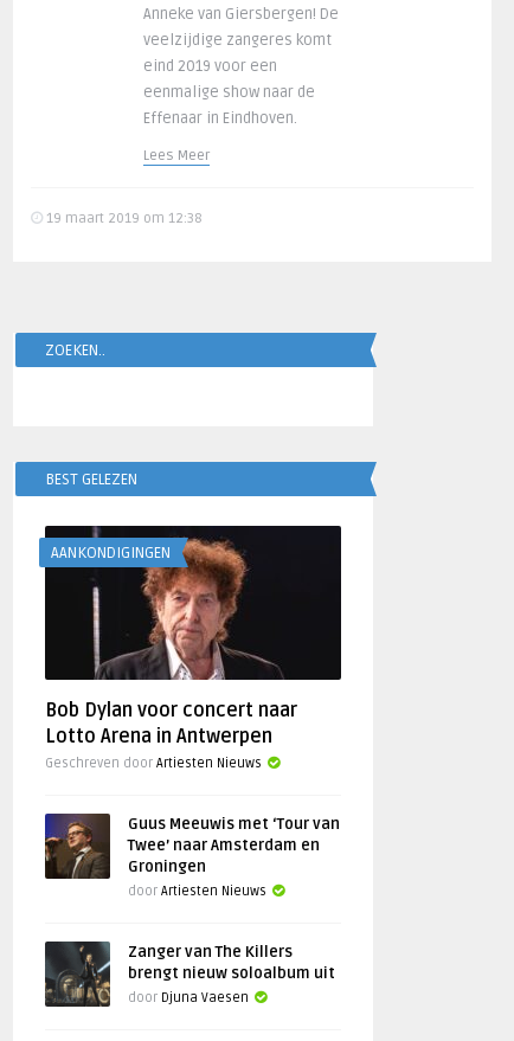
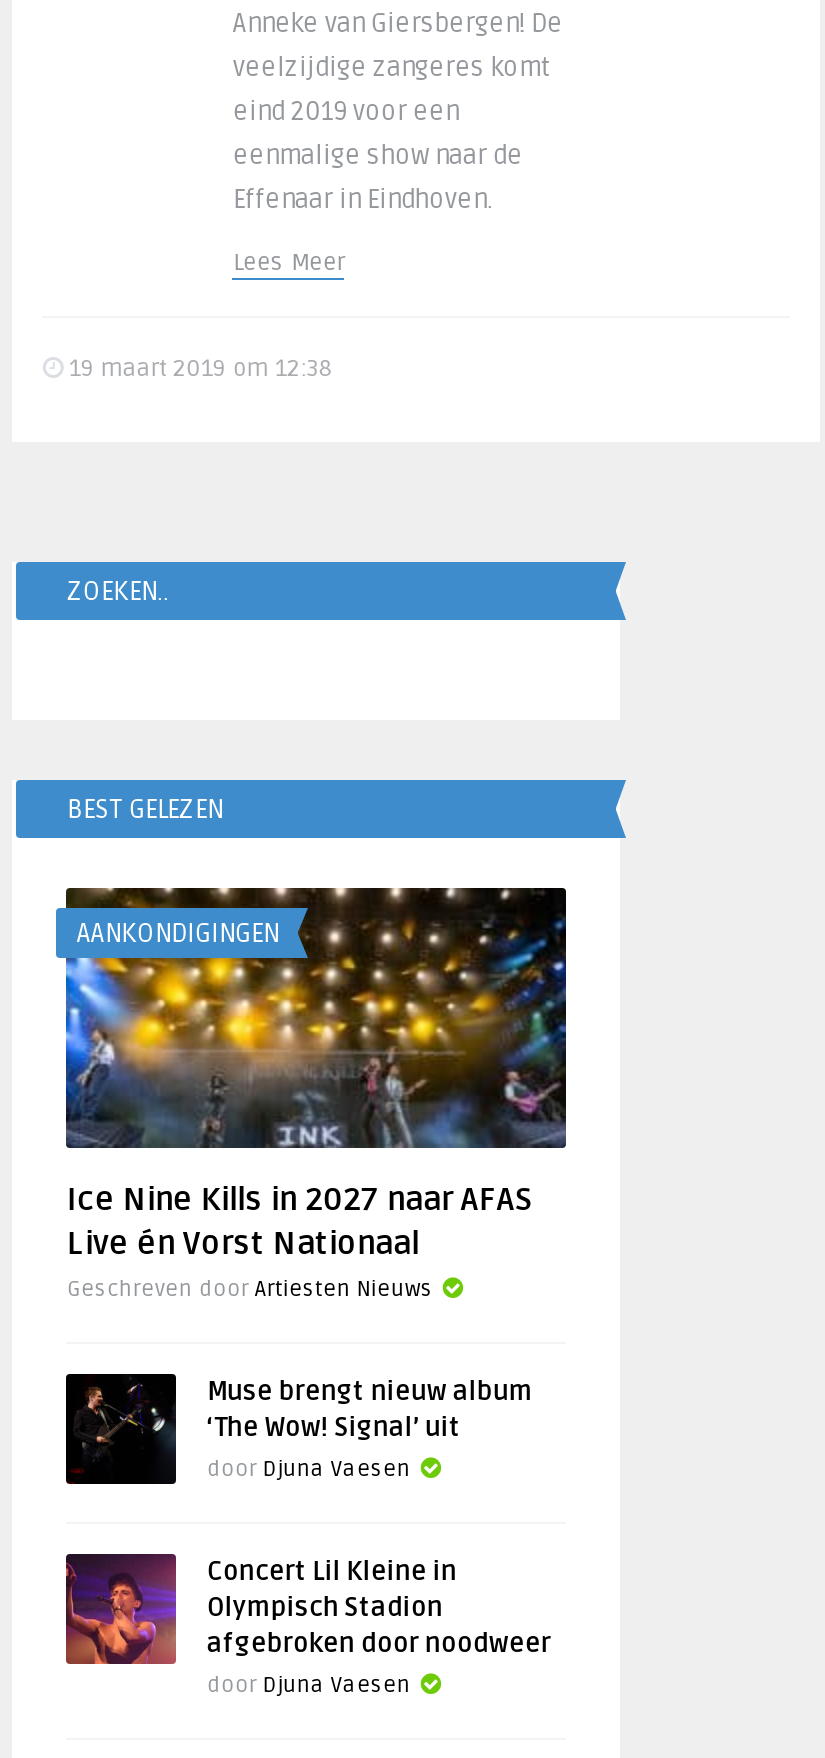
- [image]
- Bob Dylan voor concert naar
- Lotto Arena in Antwerpen
+ [image]
+ Ice Nine Kills in 2027 naar AFAS
+ Live én Vorst Nationaal

- [image]
- Guus Meeuwis met ‘Tour van
- Twee’ naar Amsterdam en
- Groningen
- door Artiesten Nieuws
+ [image]
+ Muse brengt nieuw album
+ ‘The Wow! Signal’ uit
+ door Djuna Vaesen

- [image]
- Zanger van The Killers
- brengt nieuw soloalbum uit
+ [image]
+ Concert Lil Kleine in
+ Olympisch Stadion
+ afgebroken door noodweer
